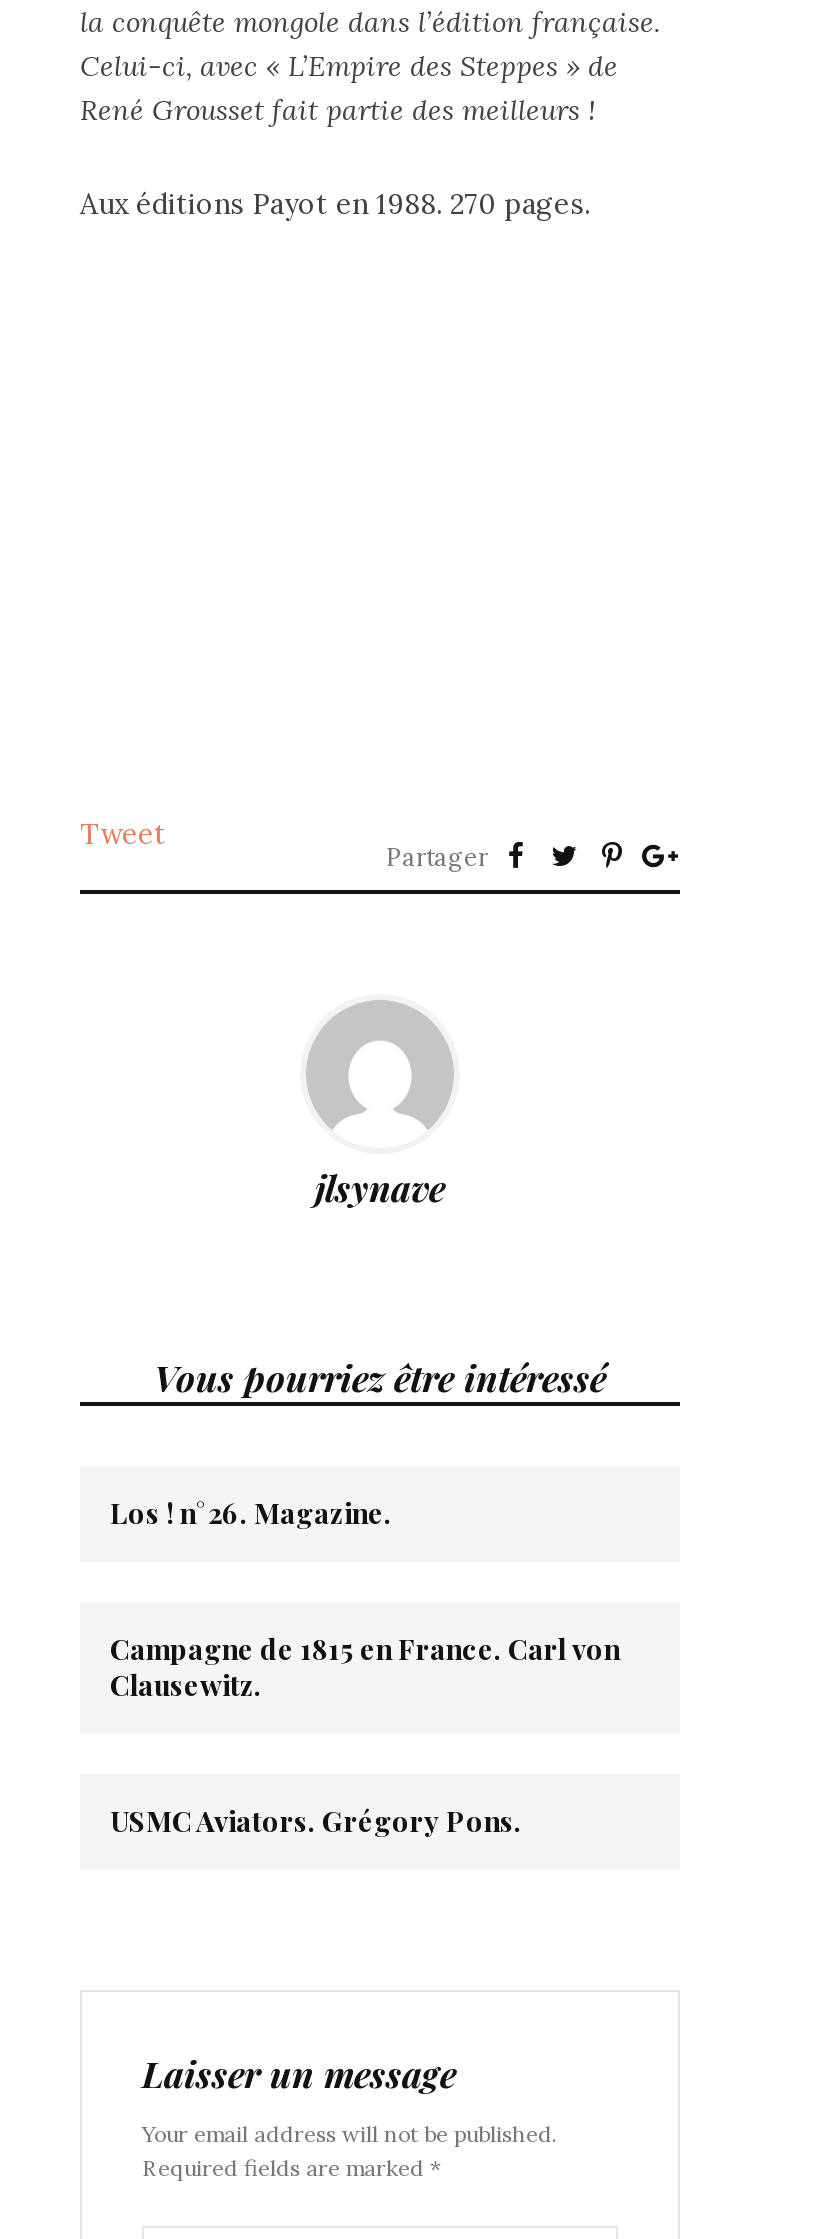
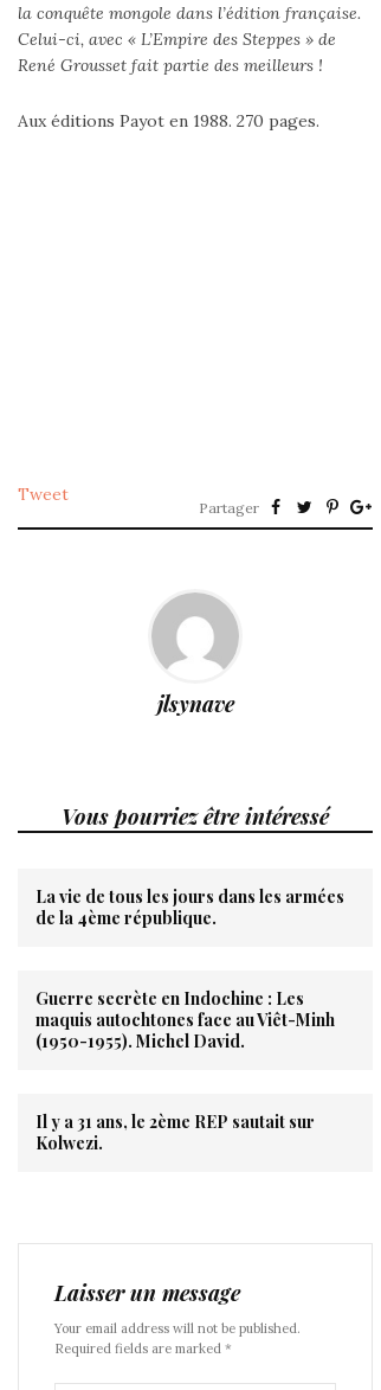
- Los ! n°26. Magazine.
+ La vie de tous les jours dans les armées
+ de la 4ème république.

- Campagne de 1815 en France. Carl von
- Clausewitz.
+ Guerre secrète en Indochine : Les
+ maquis autochtones face au Viêt-Minh
+ (1950-1955). Michel David.

- USMC Aviators. Grégory Pons.
+ Il y a 31 ans, le 2ème REP sautait sur
+ Kolwezi.
